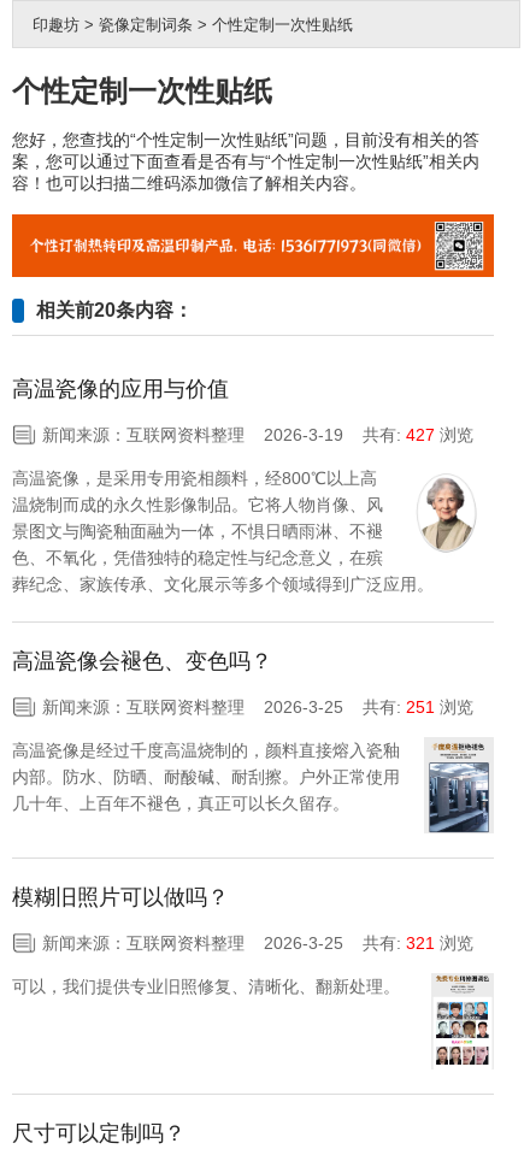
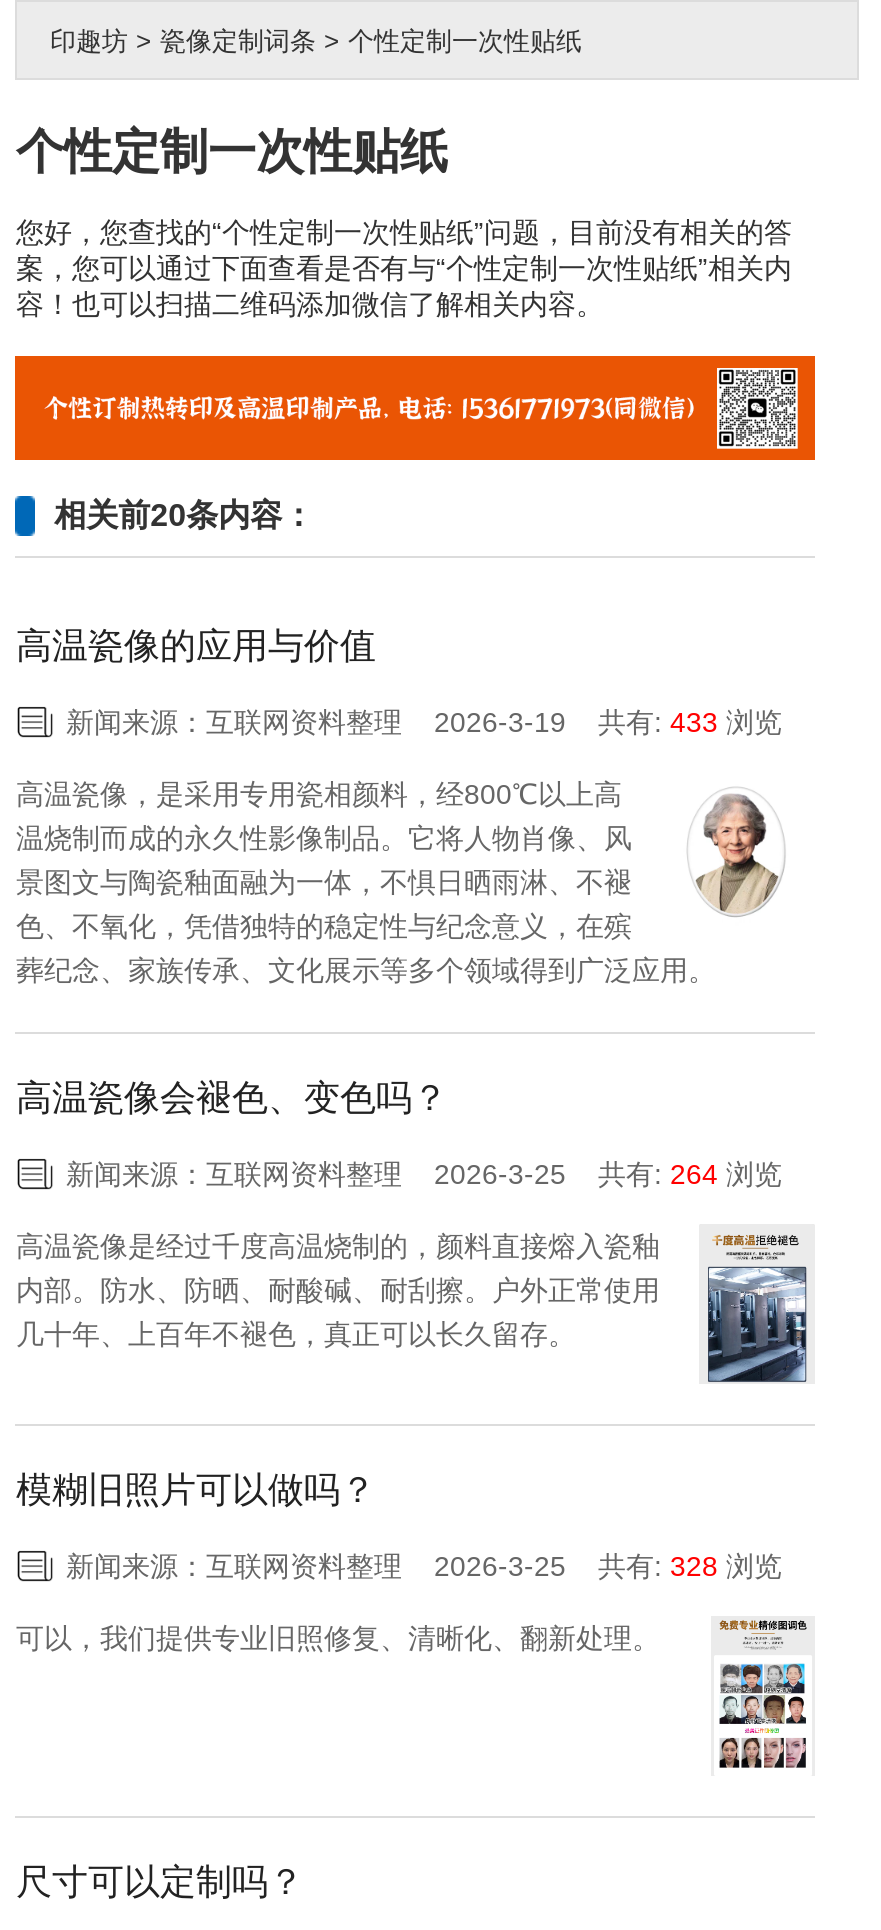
- 新闻来源：互联网资料整理 2026-3-19共有: 427浏览
+ 新闻来源：互联网资料整理 2026-3-19共有: 433浏览

- 新闻来源：互联网资料整理 2026-3-25共有: 251浏览
+ 新闻来源：互联网资料整理 2026-3-25共有: 264浏览

- 新闻来源：互联网资料整理 2026-3-25共有: 321浏览
+ 新闻来源：互联网资料整理 2026-3-25共有: 328浏览
